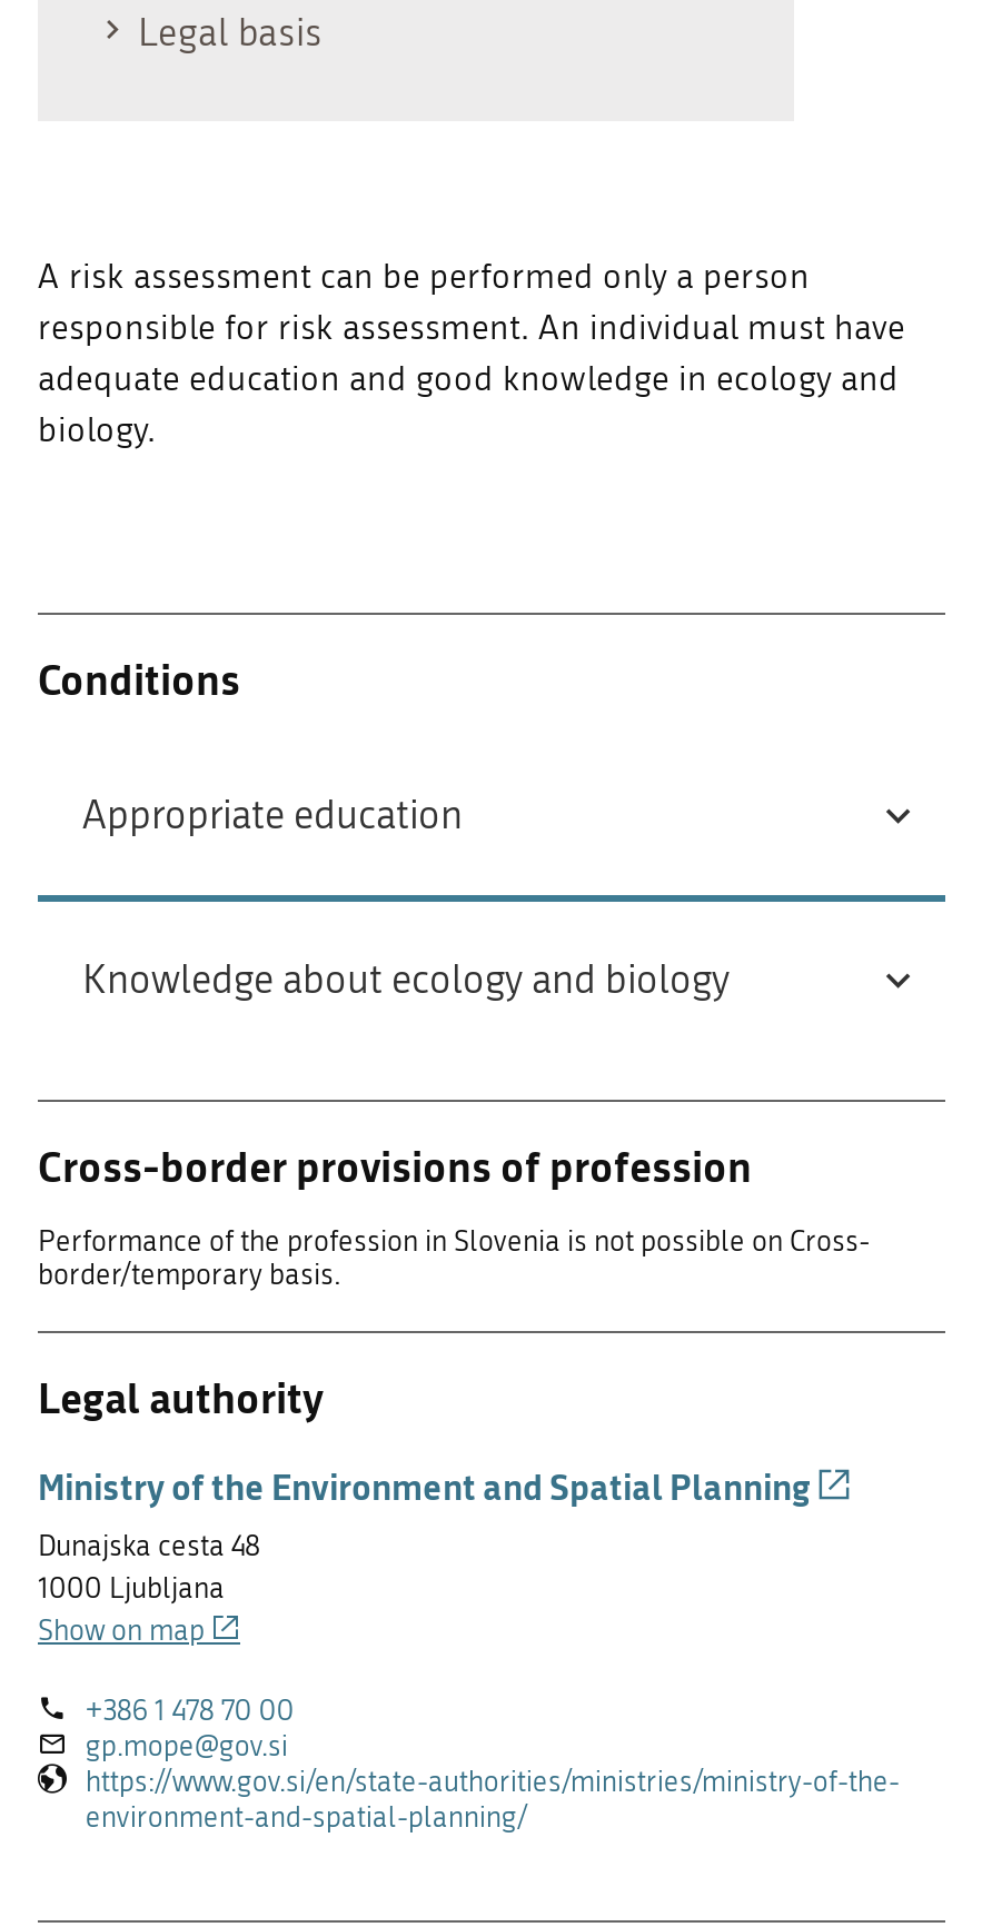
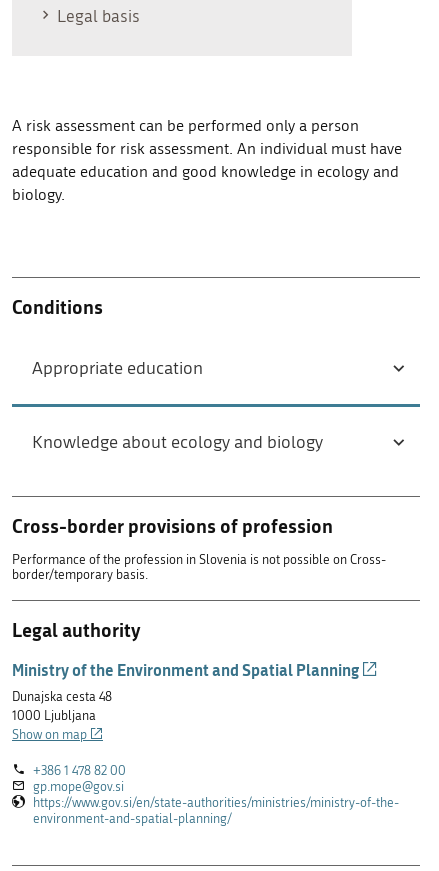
- +386 1 478 70 00
+ +386 1 478 82 00
